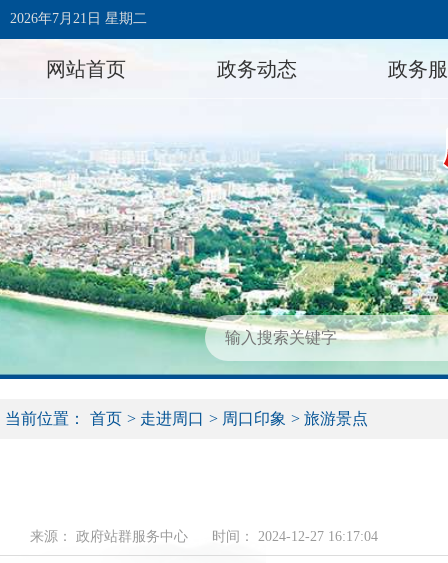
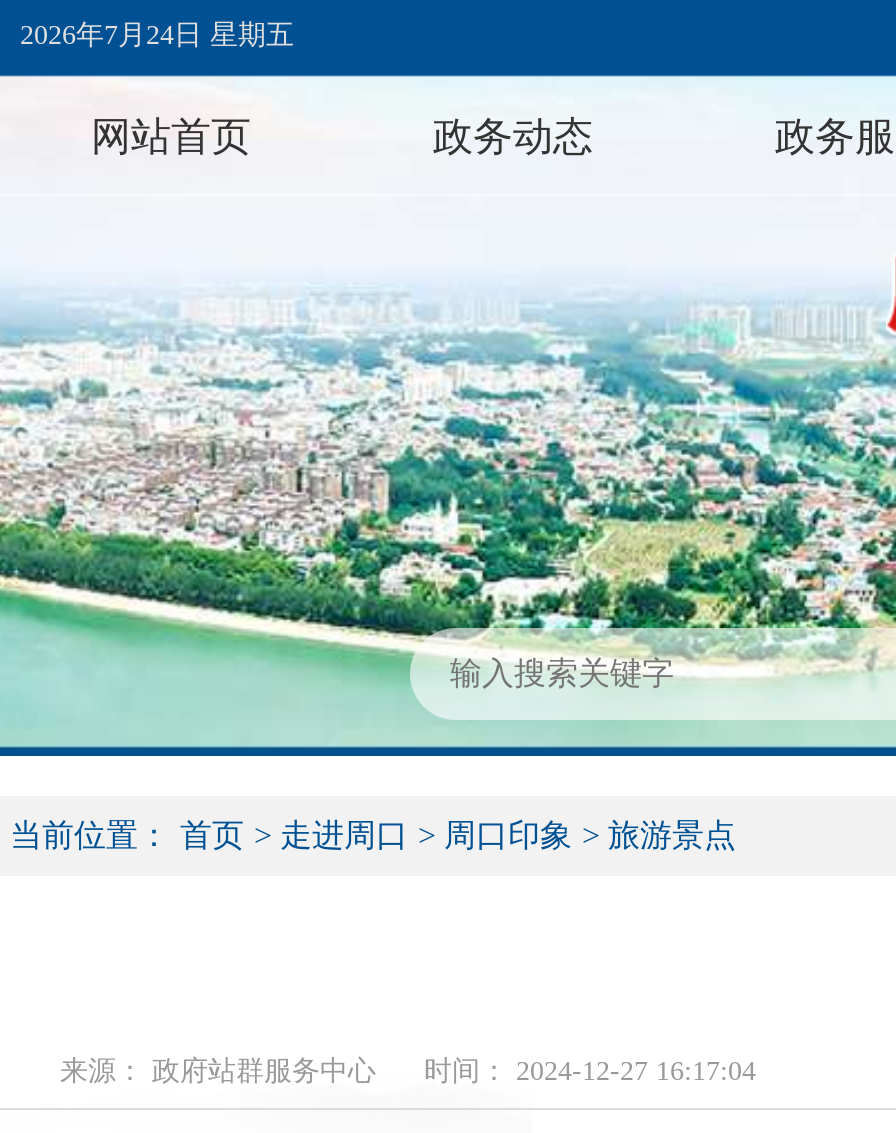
- 2026年7月21日 星期二
+ 2026年7月24日 星期五
